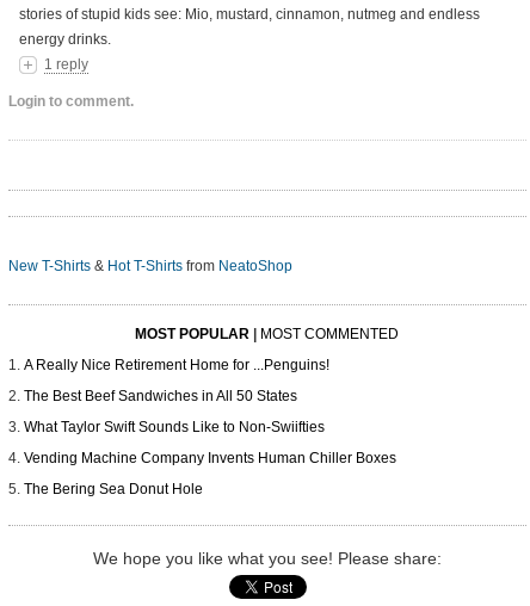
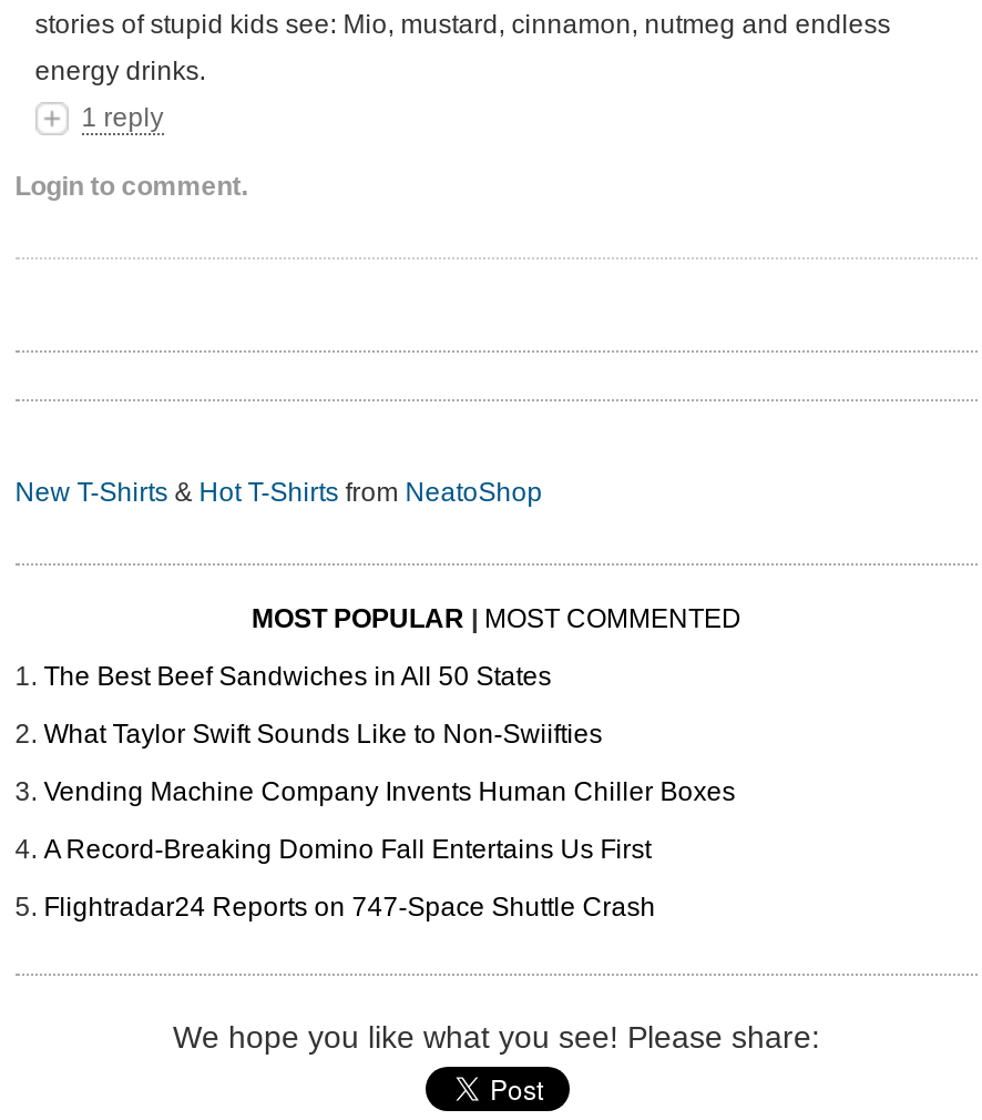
- A Really Nice Retirement Home for ...Penguins!

moved up: The Best Beef Sandwiches in All 50 States | What Taylor Swift Sounds Like to Non-Swiifties | Vending Machine Company Invents Human Chiller Boxes

- The Bering Sea Donut Hole
+ A Record-Breaking Domino Fall Entertains Us First
+ Flightradar24 Reports on 747-Space Shuttle Crash
